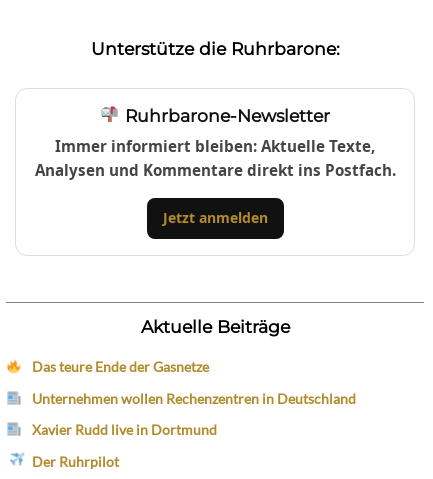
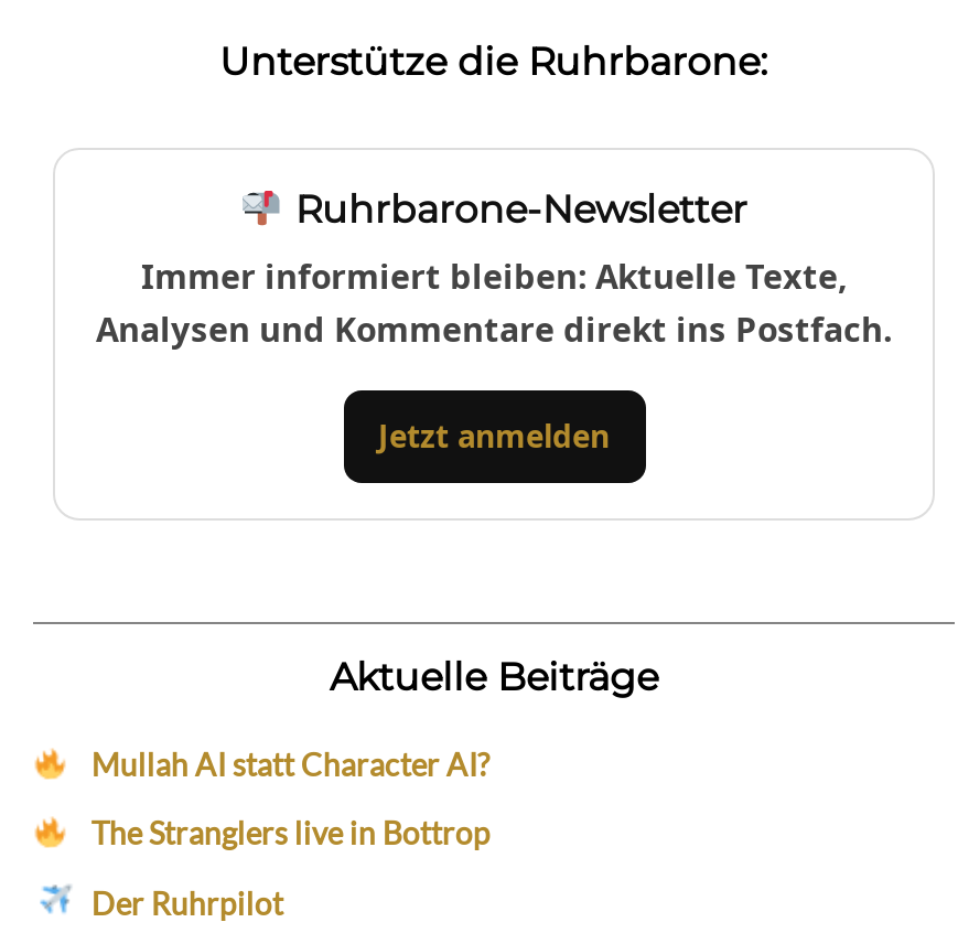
- Das teure Ende der Gasnetze
- Unternehmen wollen Rechenzentren in Deutschland
- Xavier Rudd live in Dortmund
+ Mullah AI statt Character AI?
+ The Stranglers live in Bottrop
